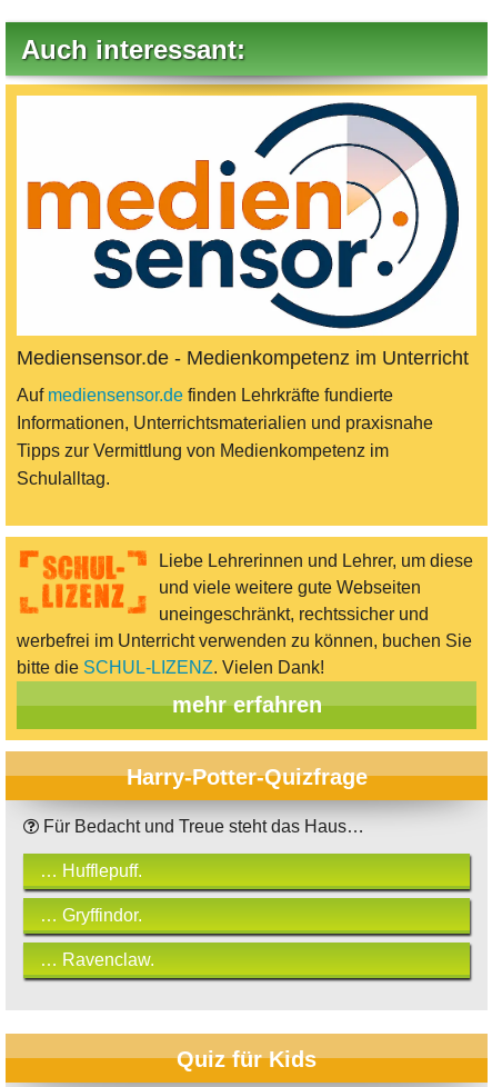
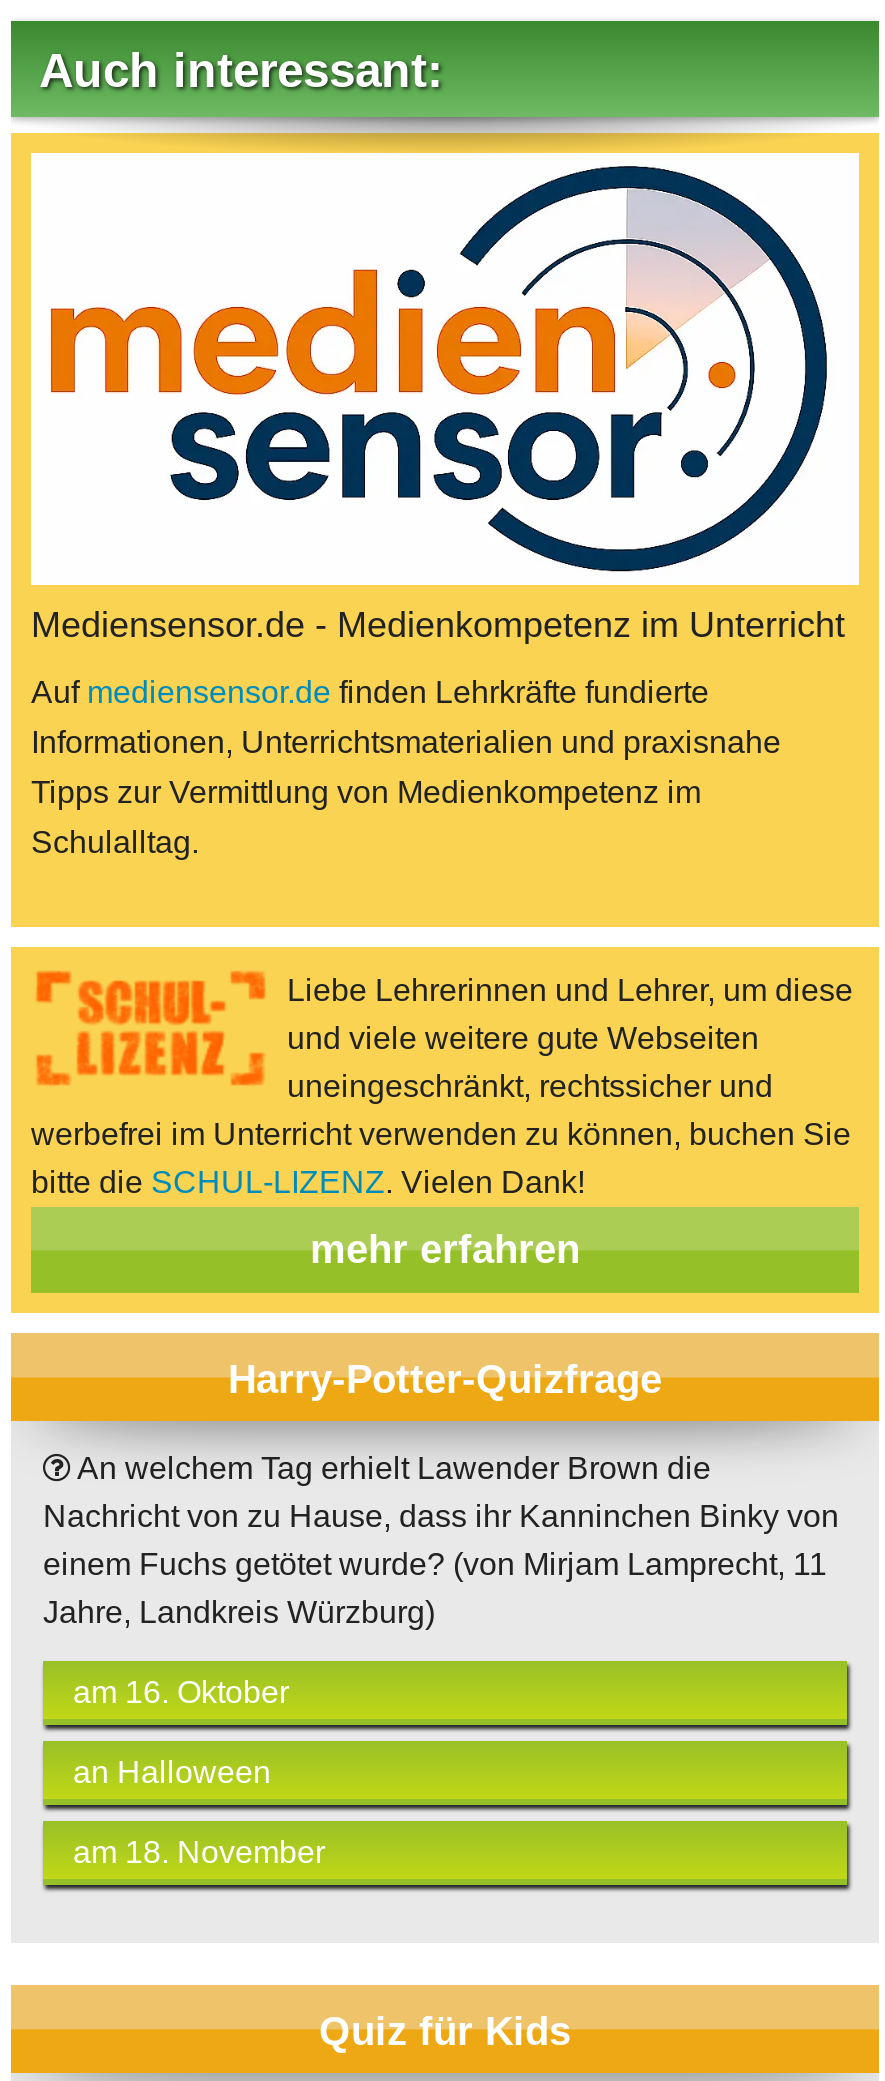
- Für Bedacht und Treue steht das Haus…
+ An welchem Tag erhielt Lawender Brown die
+ Nachricht von zu Hause, dass ihr Kanninchen Binky von
+ einem Fuchs getötet wurde? (von Mirjam Lamprecht, 11
+ Jahre, Landkreis Würzburg)

- … Hufflepuff.
+ am 16. Oktober

- … Gryffindor.
+ an Halloween

- … Ravenclaw.
+ am 18. November
